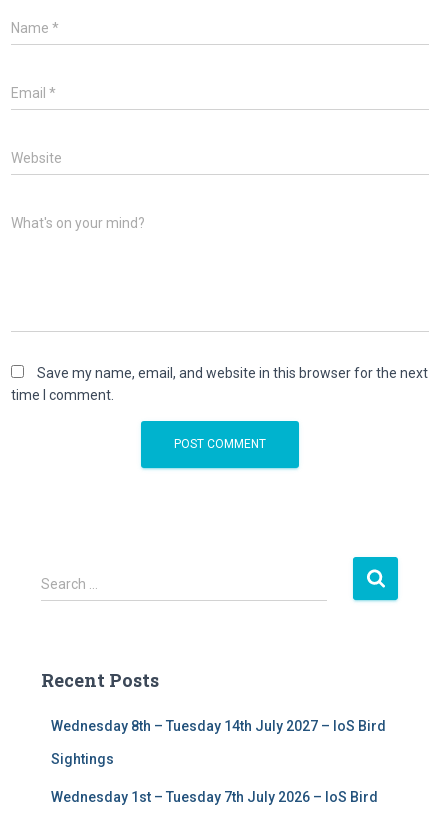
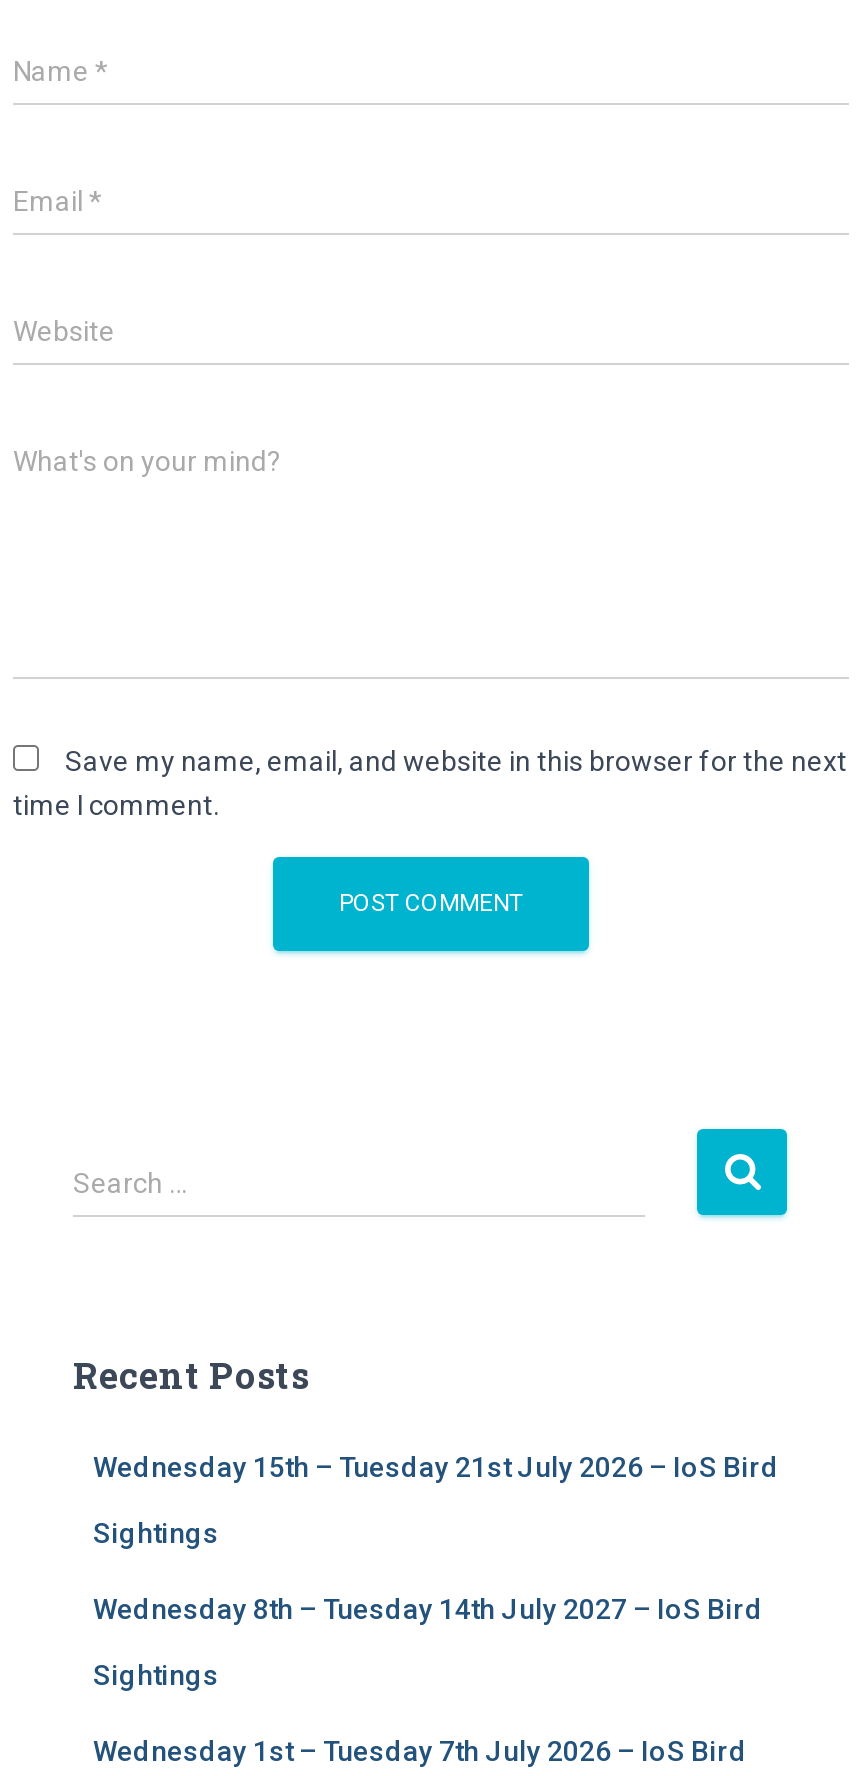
+ Wednesday 15th – Tuesday 21st July 2026 – IoS Bird
+ Sightings
